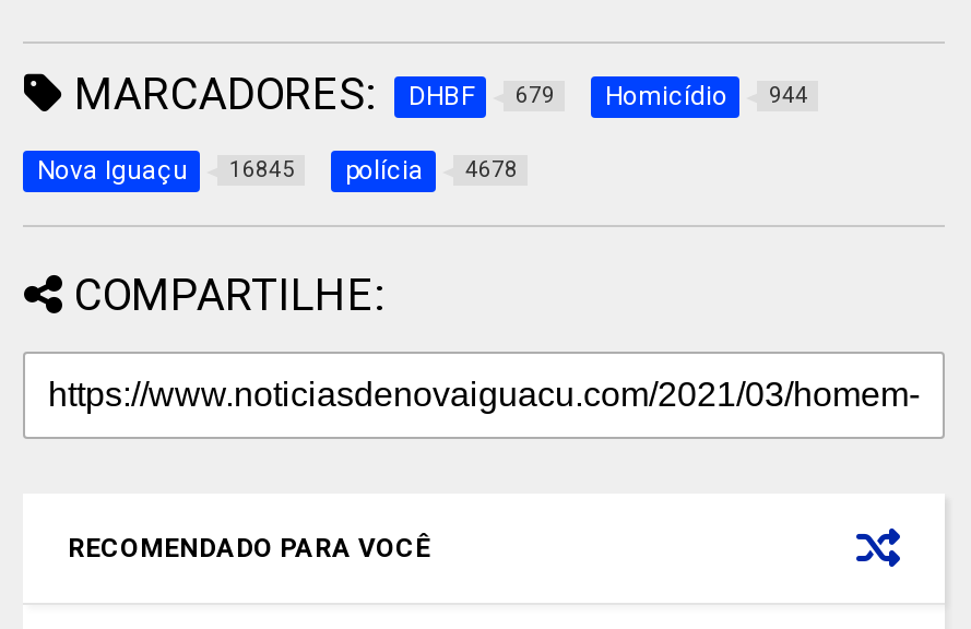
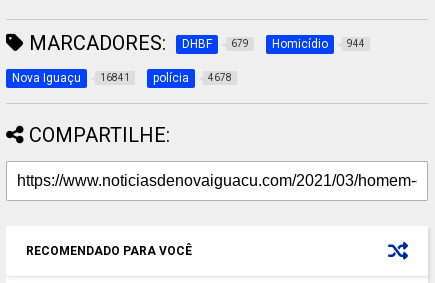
- Nova Iguaçu 16845
+ Nova Iguaçu 16841
